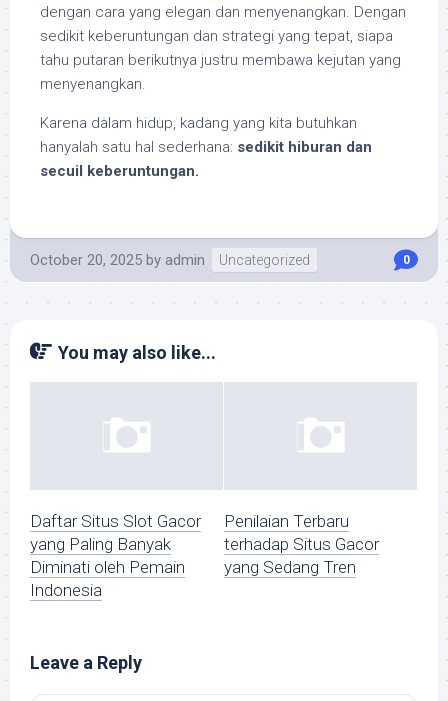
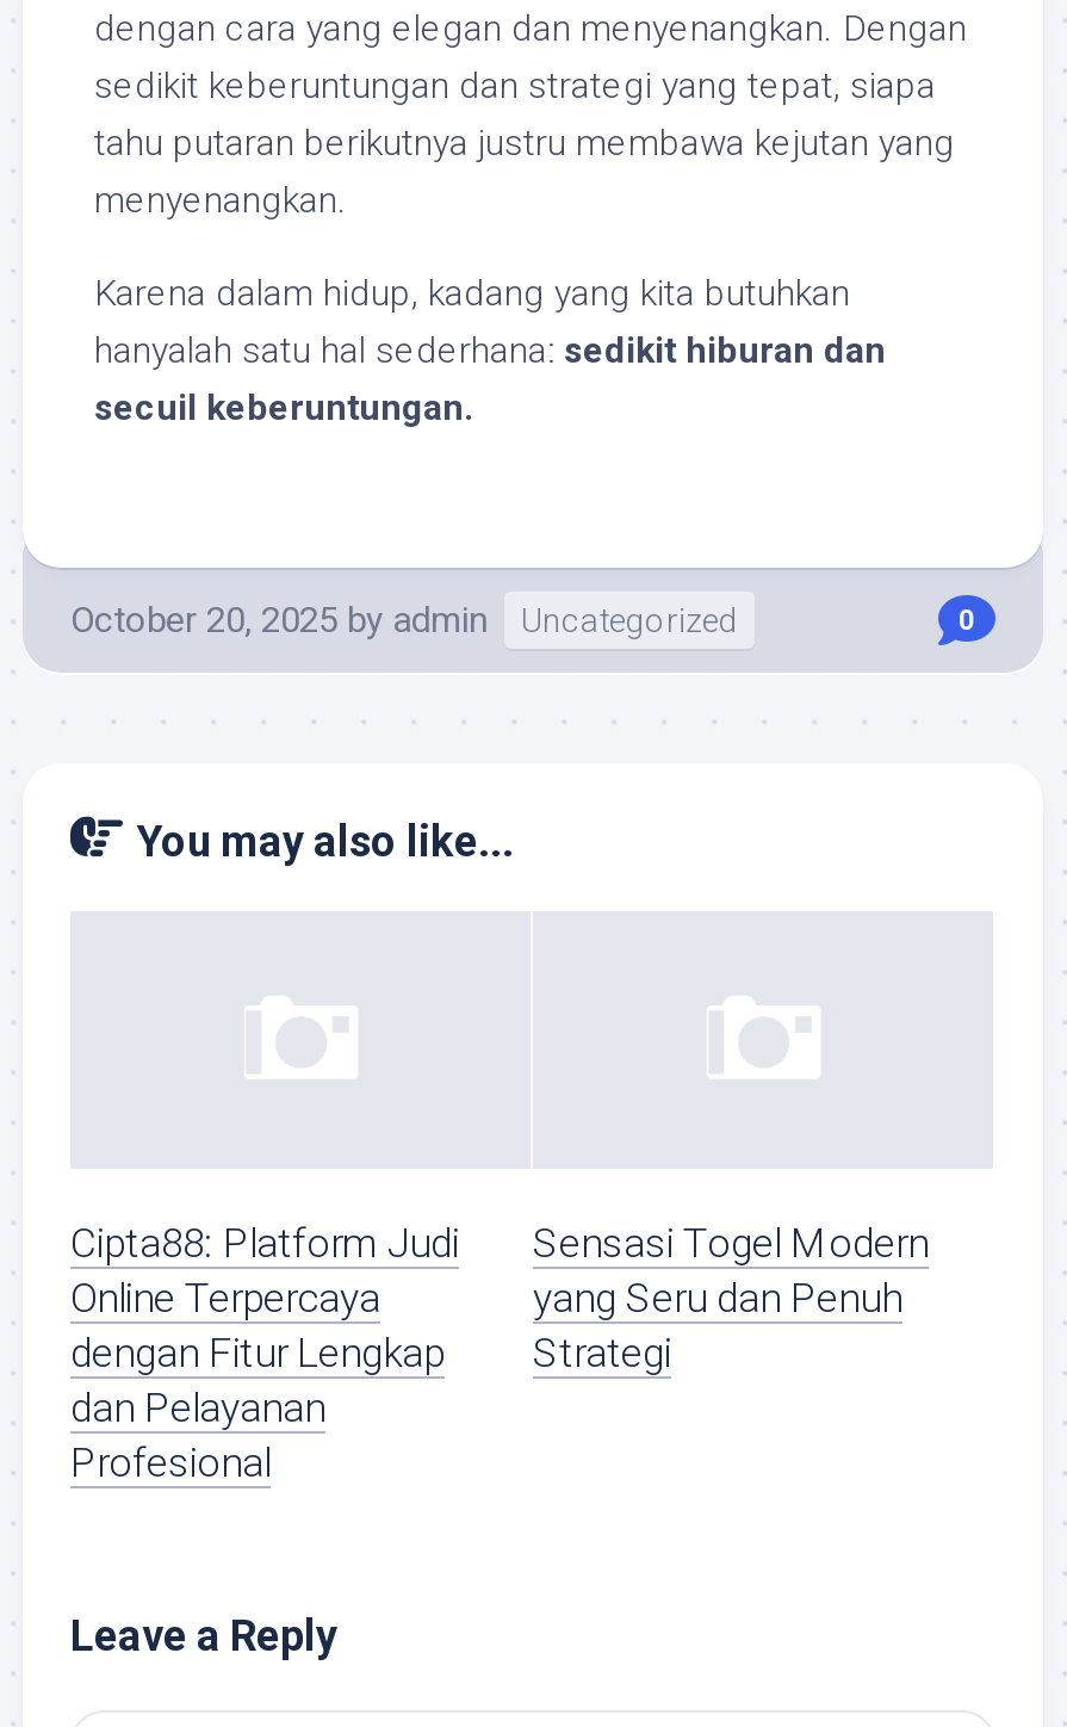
- Daftar Situs Slot Gacor
- yang Paling Banyak
- Diminati oleh Pemain
- Indonesia
+ Cipta88: Platform Judi
+ Online Terpercaya
+ dengan Fitur Lengkap
+ dan Pelayanan
+ Profesional

- Penilaian Terbaru
- terhadap Situs Gacor
- yang Sedang Tren
+ Sensasi Togel Modern
+ yang Seru dan Penuh
+ Strategi
